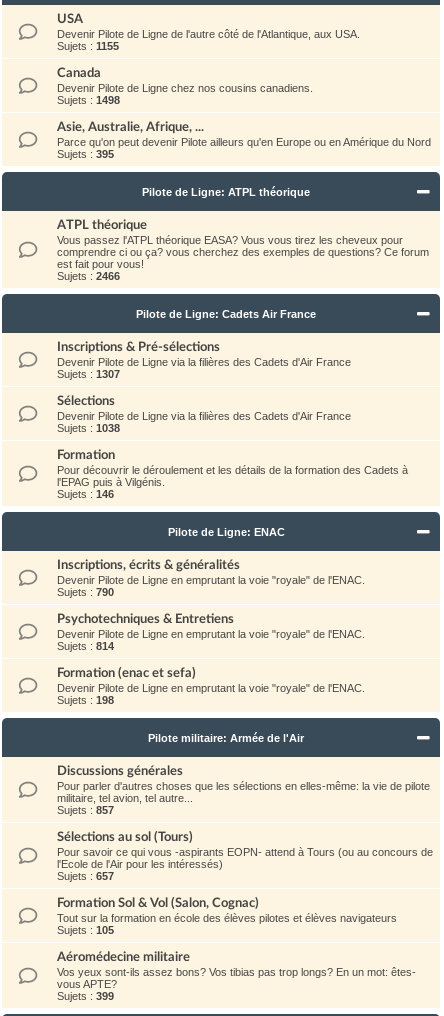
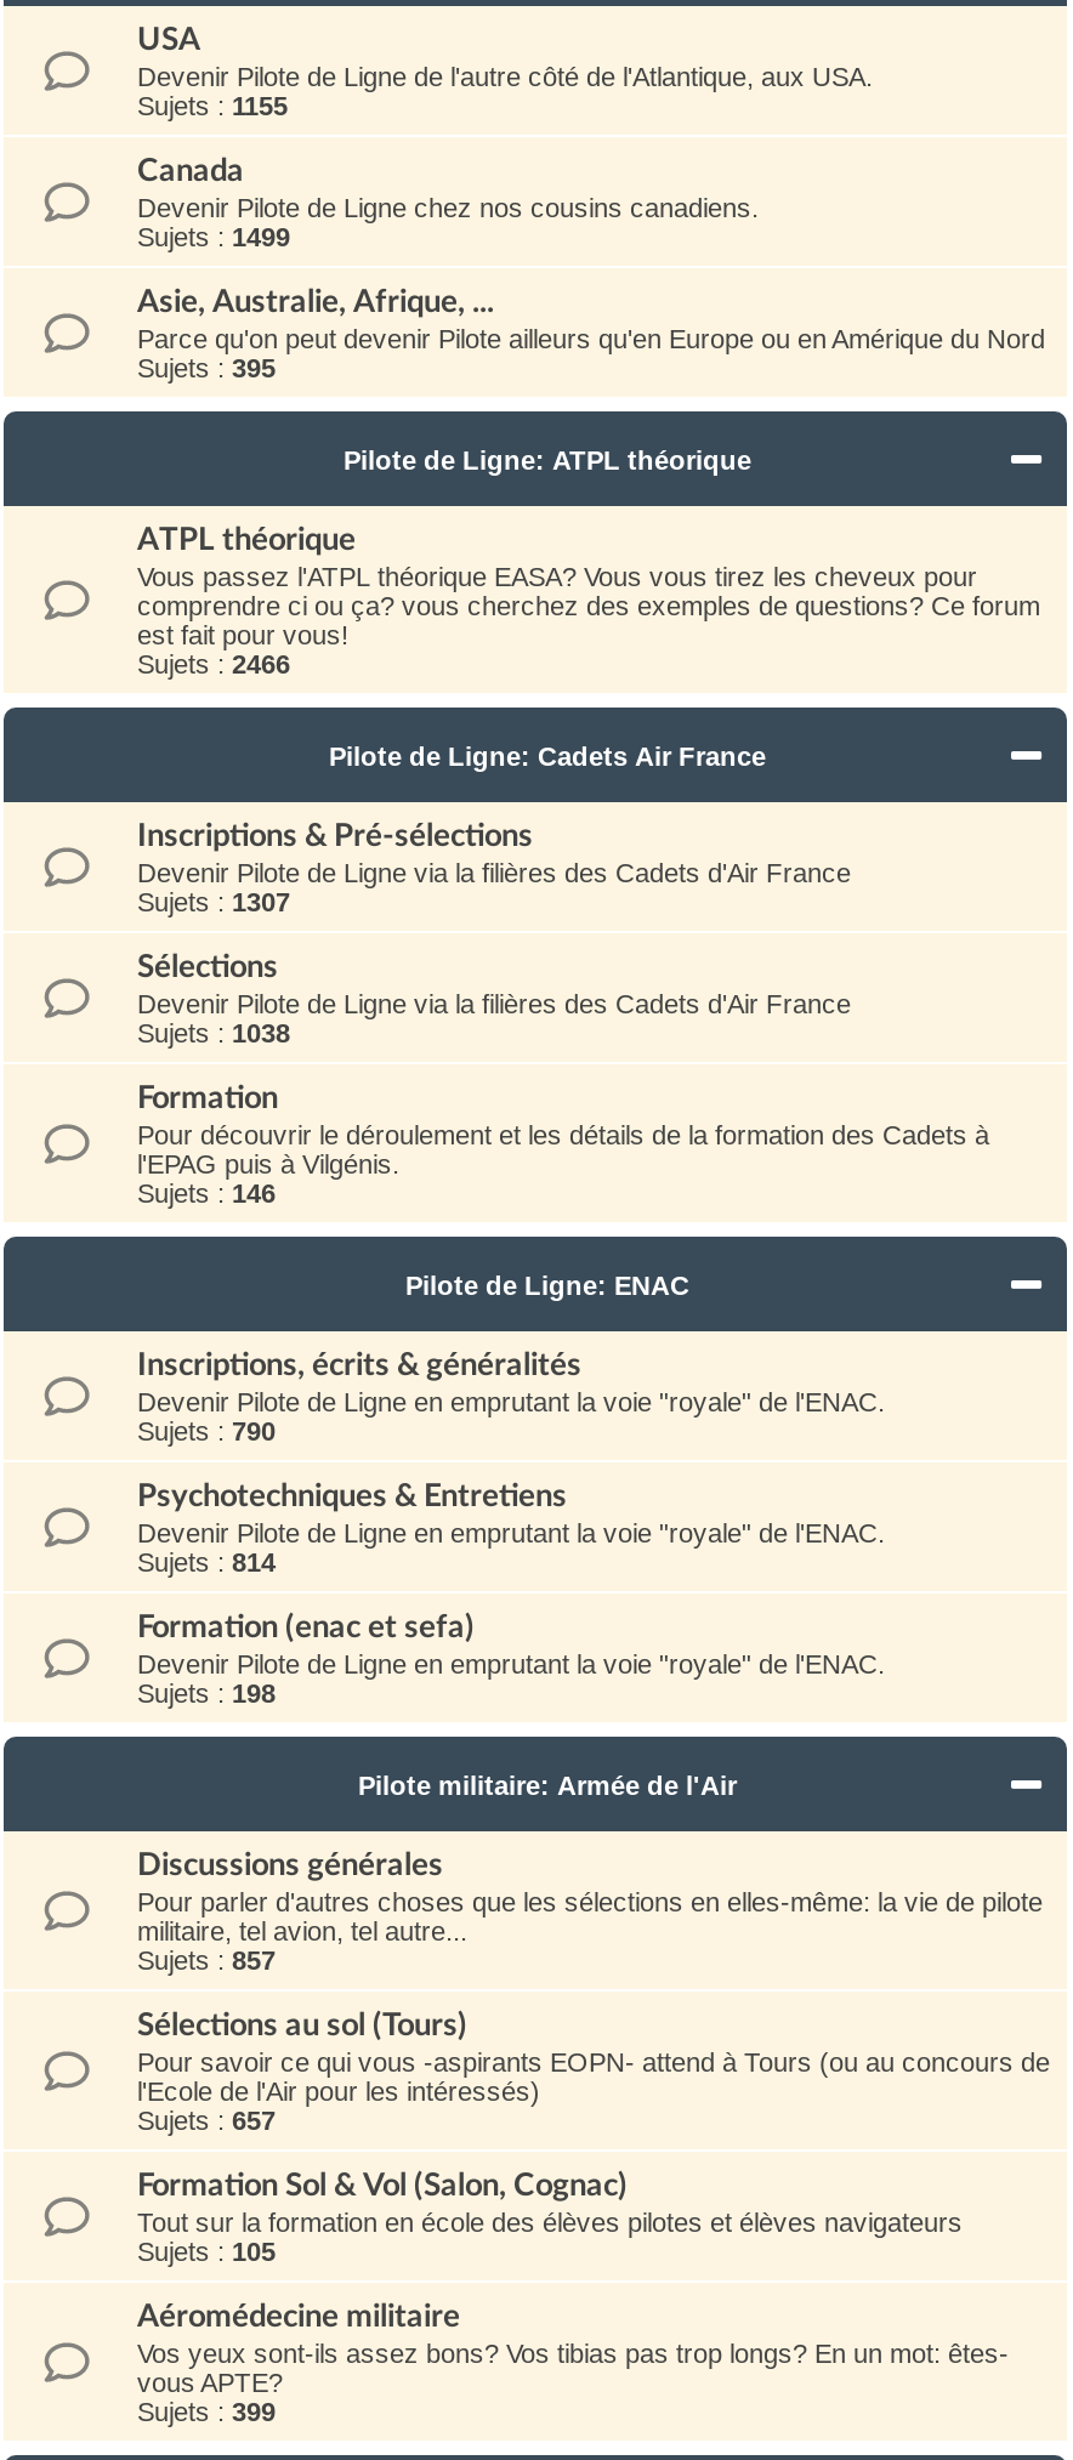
- Sujets : 1498
+ Sujets : 1499
